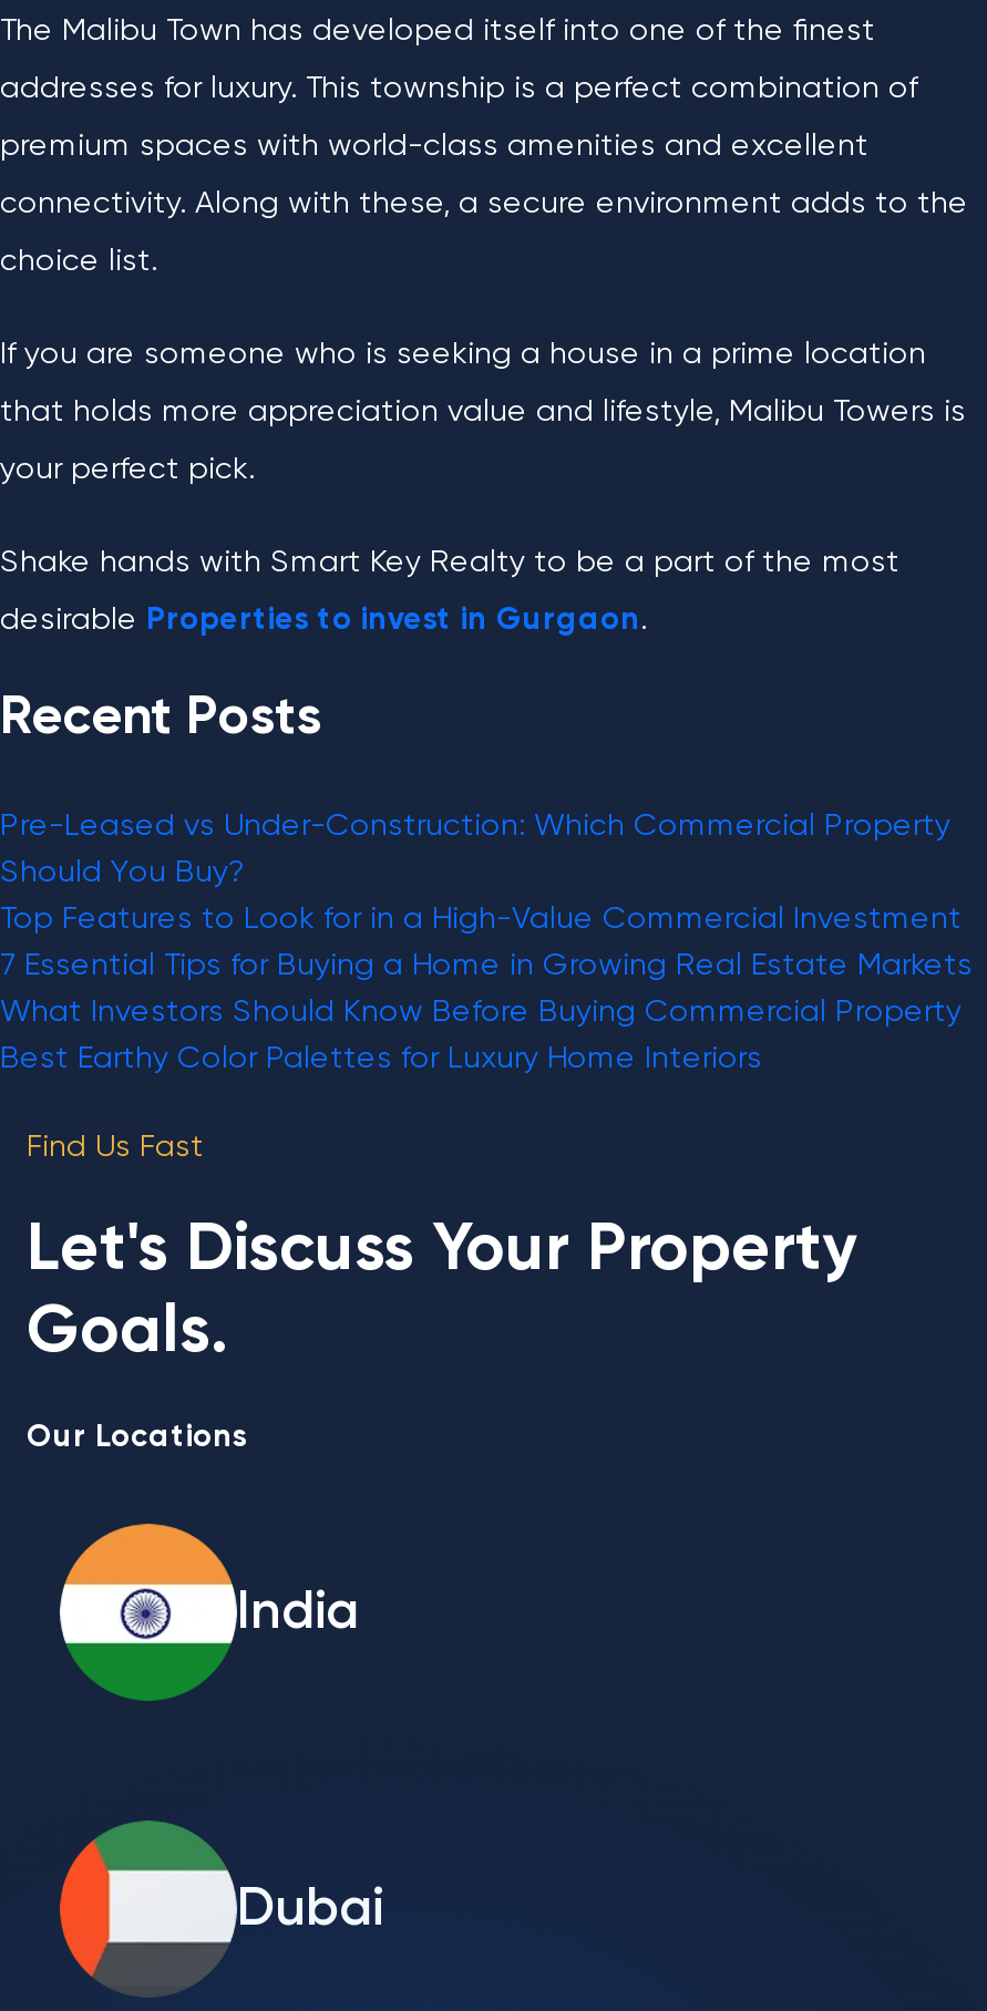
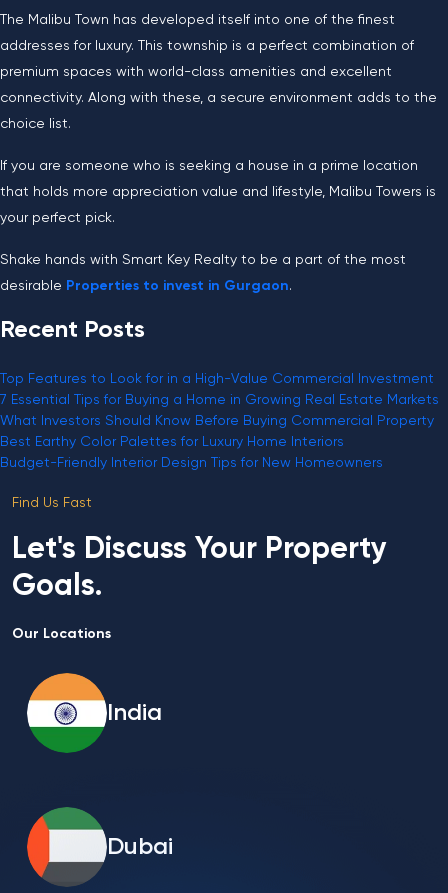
- Pre-Leased vs Under-Construction: Which Commercial Property
- Should You Buy?

moved up: Top Features to Look for in a High-Value Commercial Investment | 7 Essential Tips for Buying a Home in Growing Real Estate Markets | What Investors Should Know Before Buying Commercial Property | Best Earthy Color Palettes for Luxury Home Interiors

+ Budget-Friendly Interior Design Tips for New Homeowners
